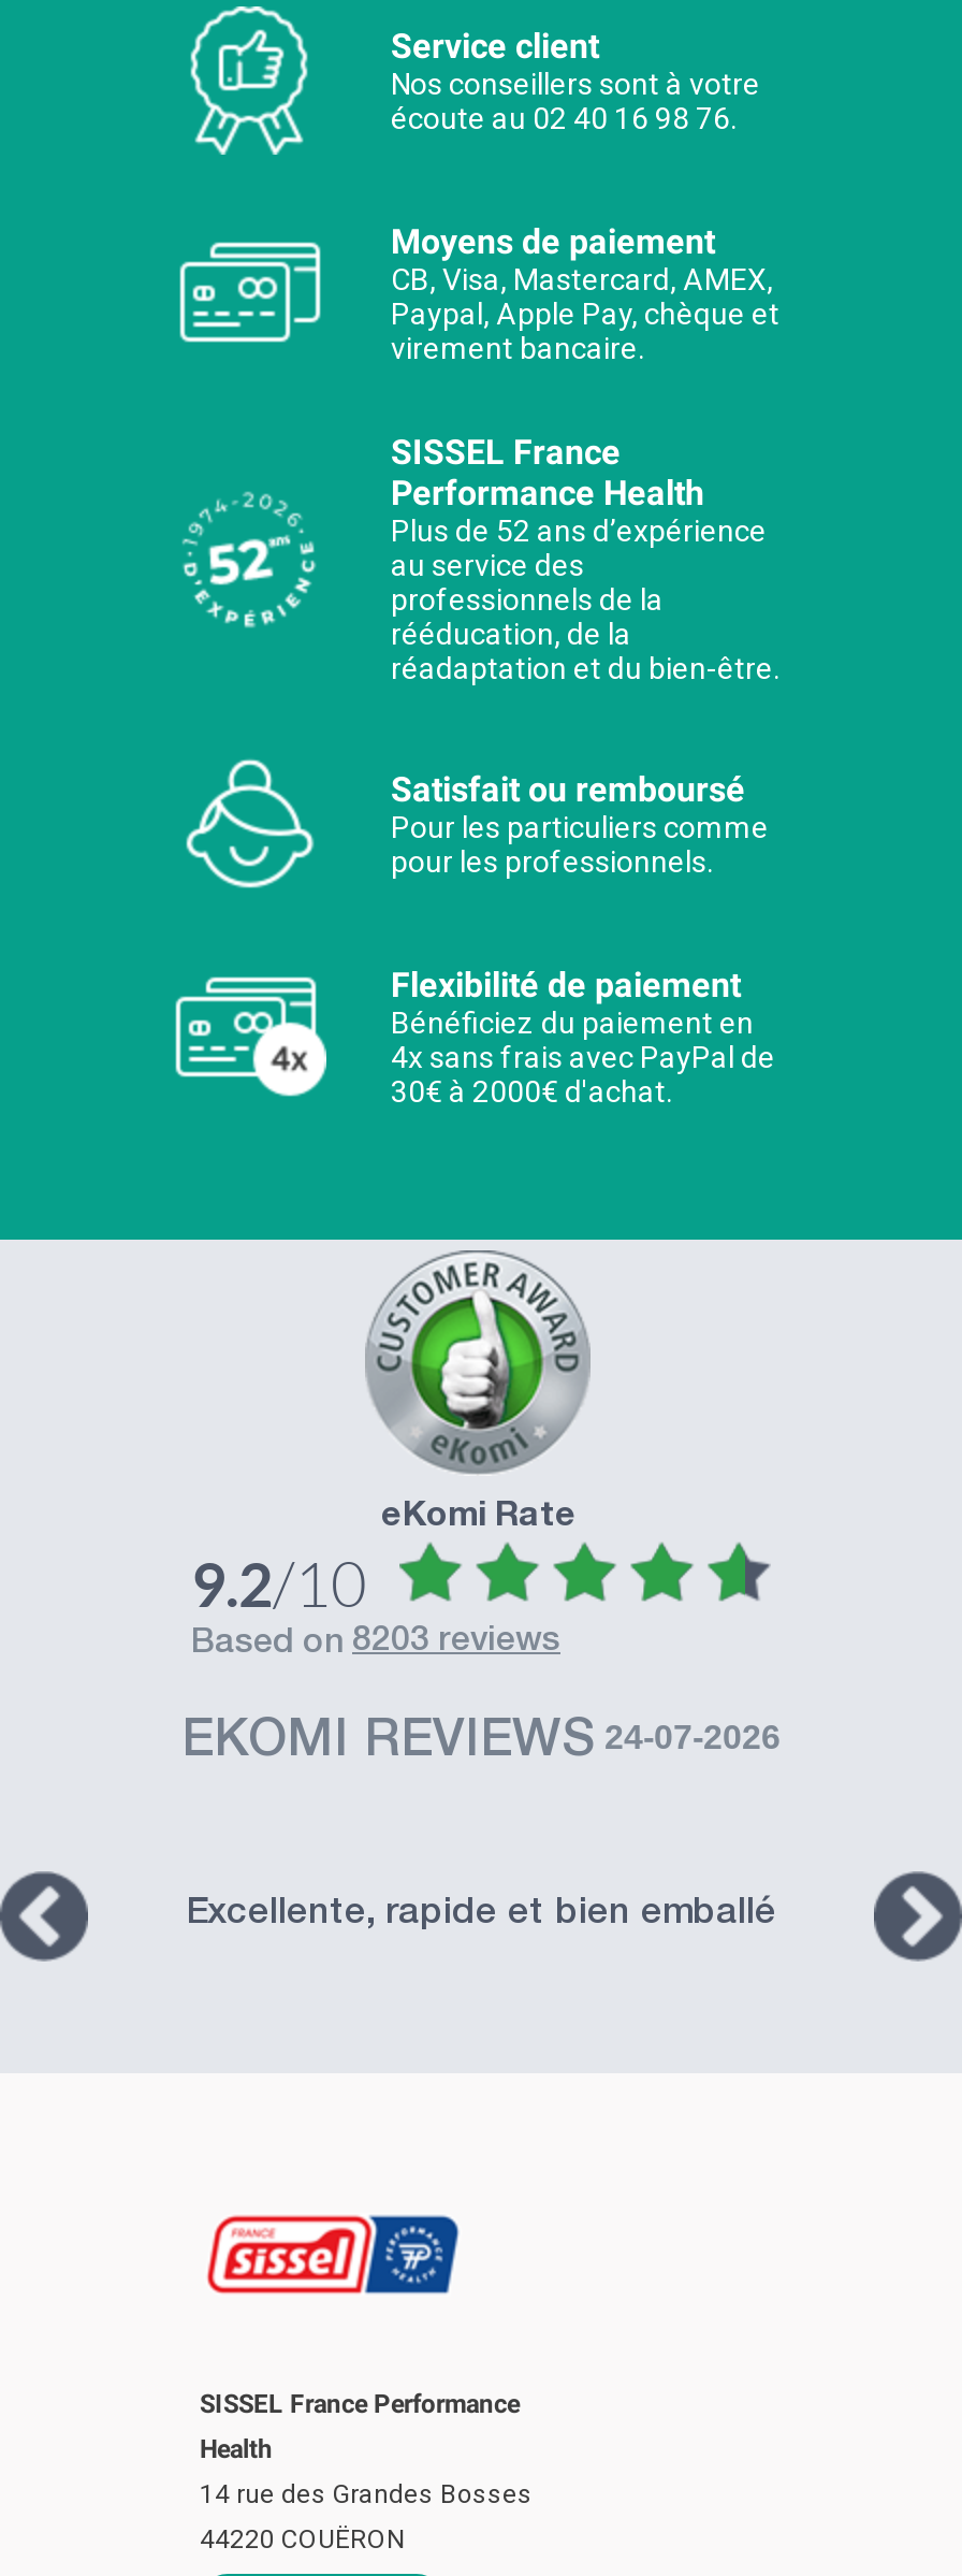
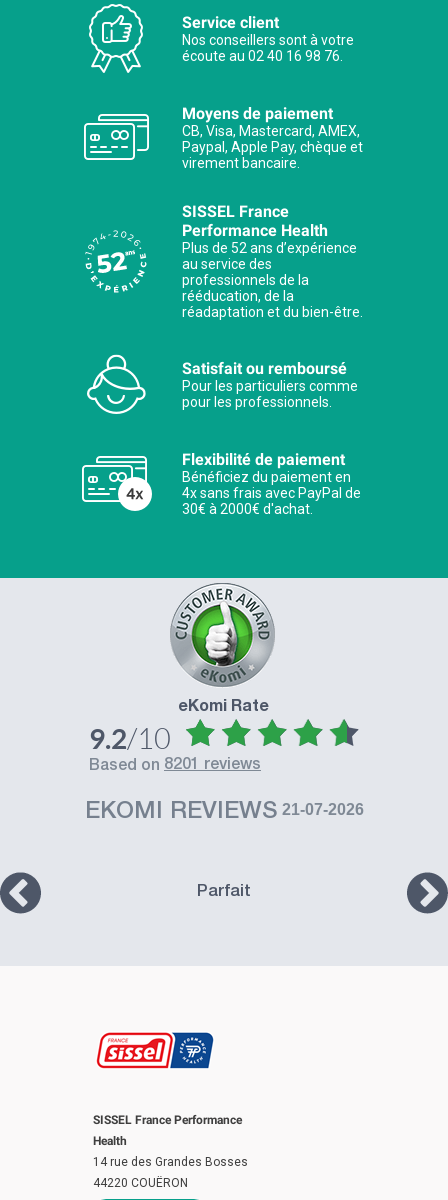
- based on 8203 reviews
+ based on 8201 reviews

- EKOMI REVIEWS 24-07-2026
+ EKOMI REVIEWS 21-07-2026

- Excellente, rapide et bien emballé
+ Parfait
